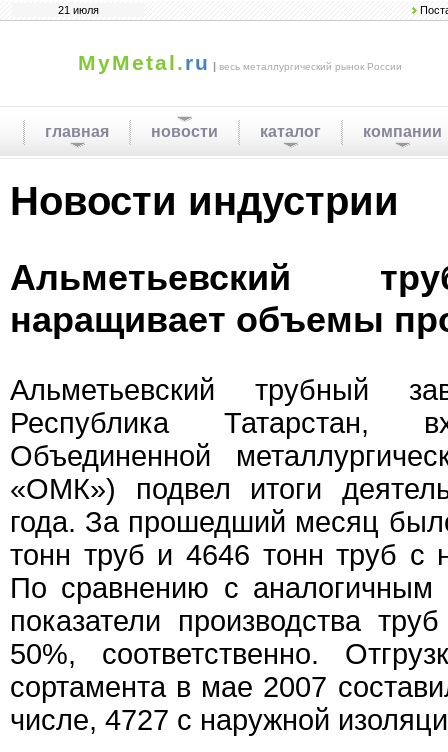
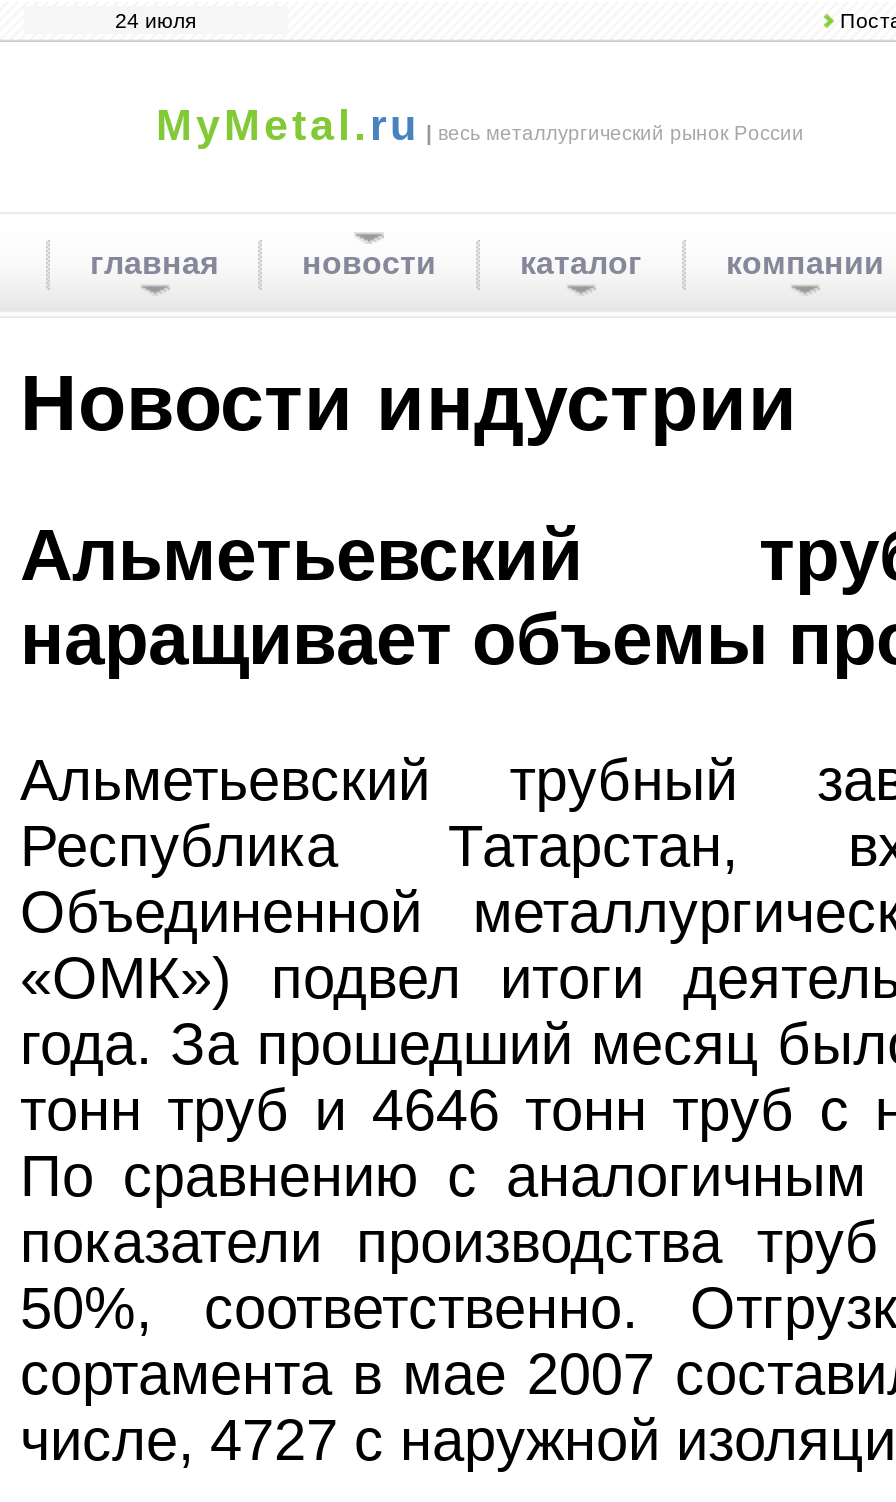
- 21 июля
+ 24 июля
